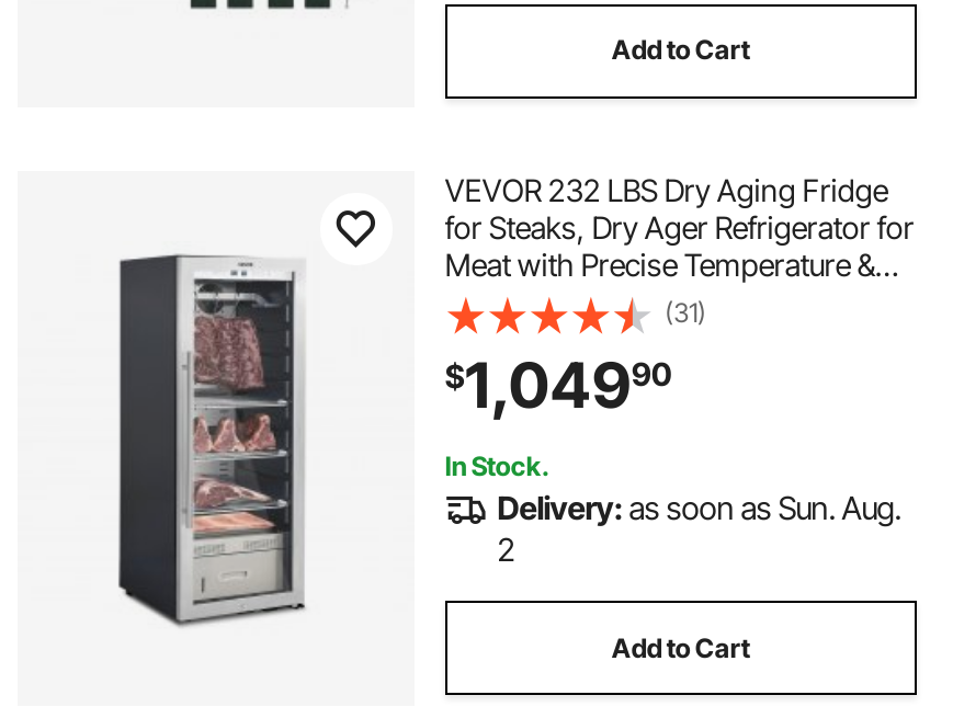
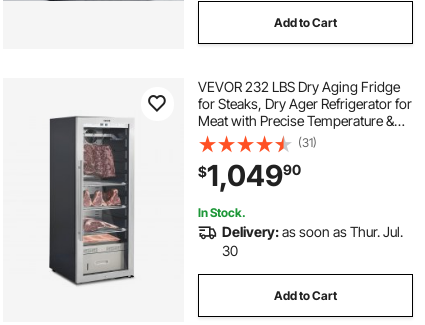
- Delivery: as soon as Sun. Aug.
+ Delivery: as soon as Thur. Jul.

- 2
+ 30
